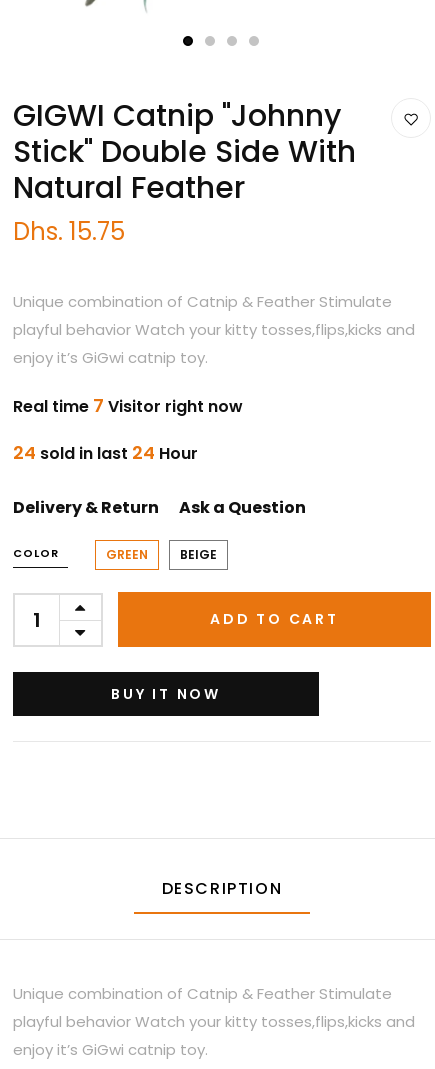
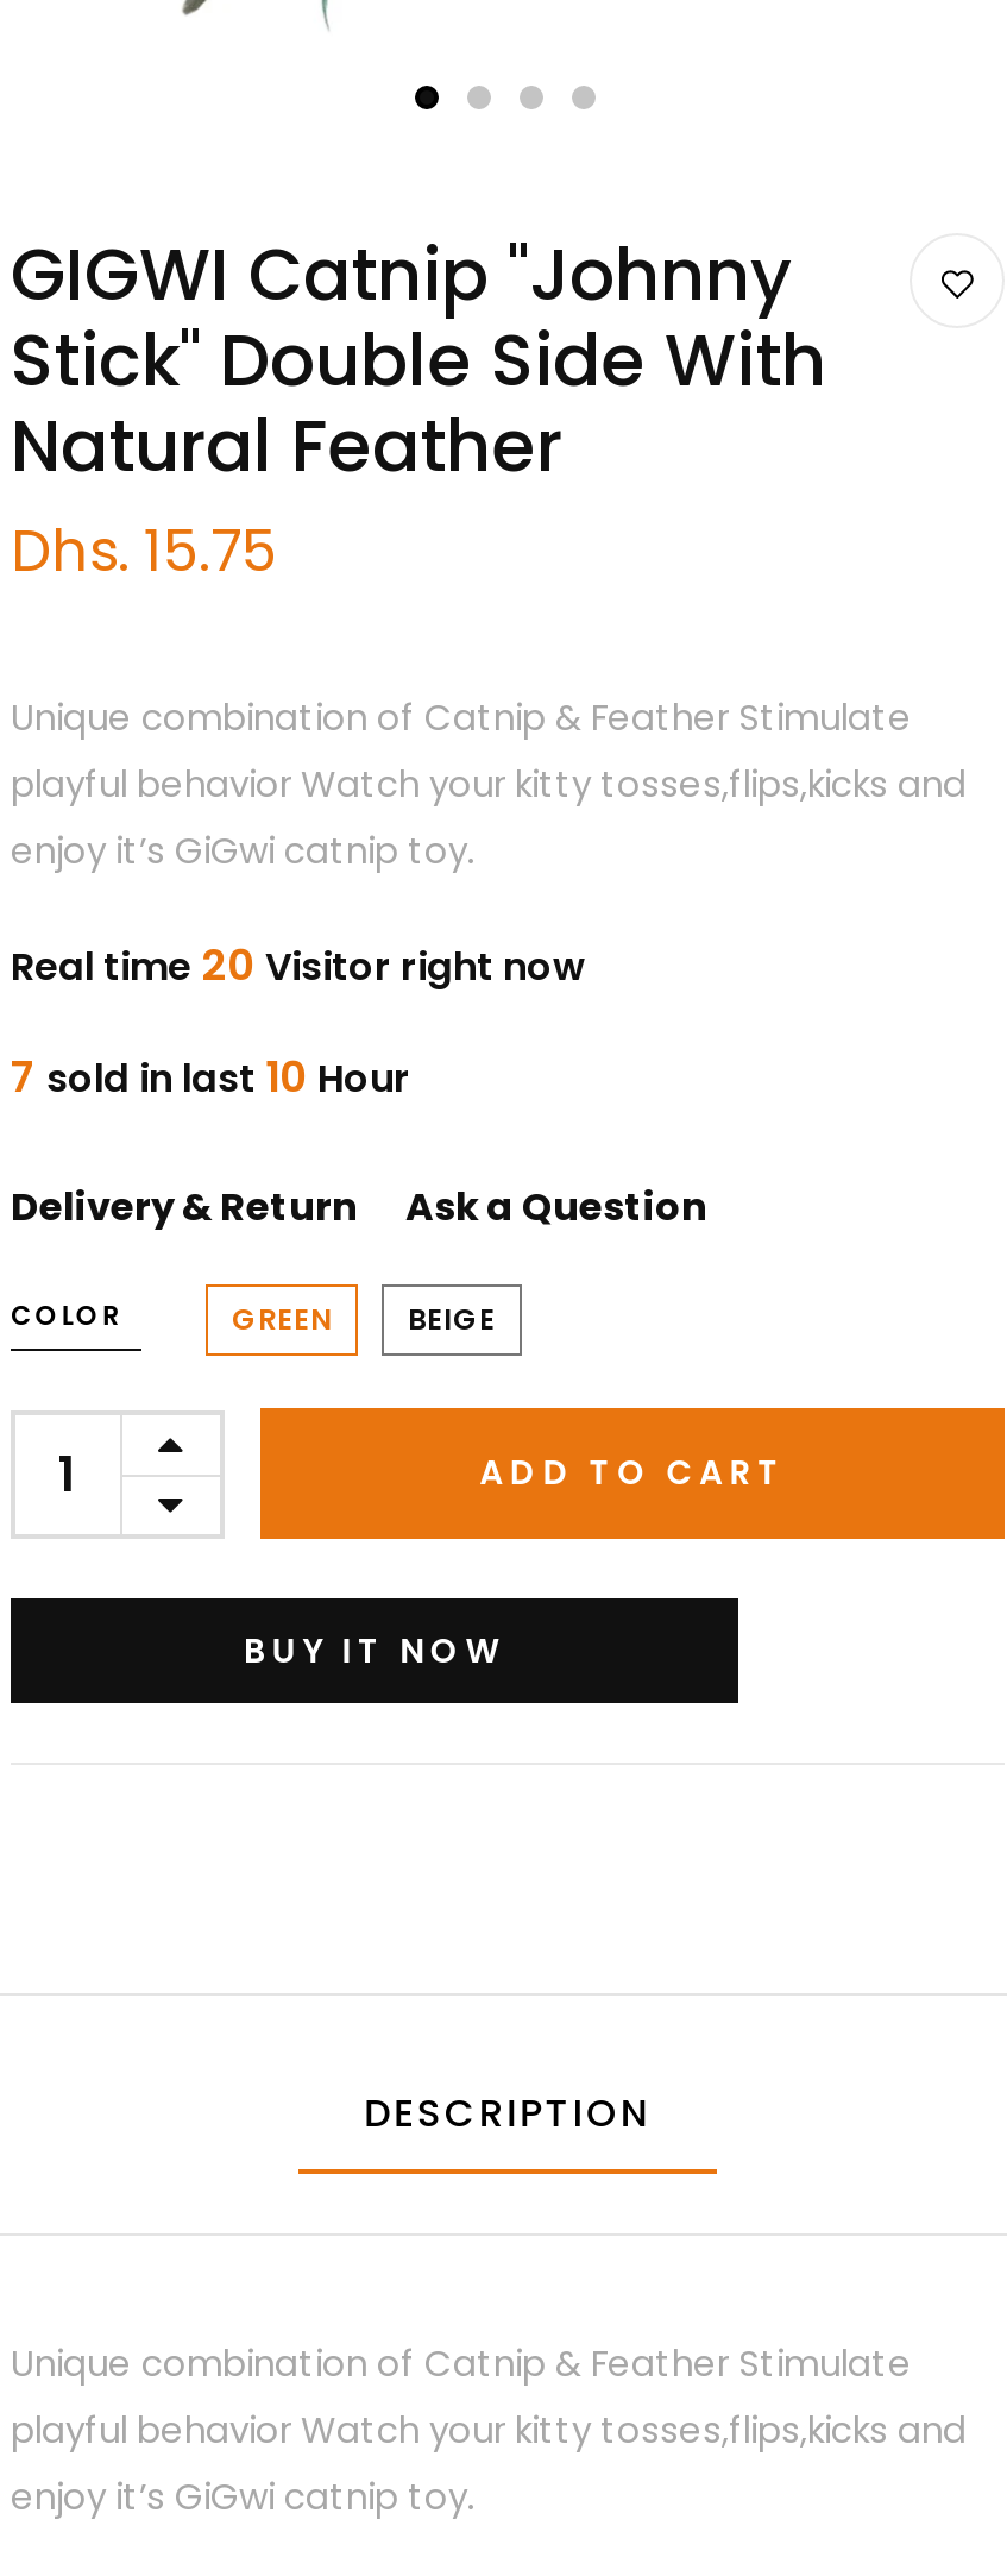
- Real time 7 Visitor right now
+ Real time 20 Visitor right now

- 24 sold in last 24 Hour
+ 7 sold in last 10 Hour
